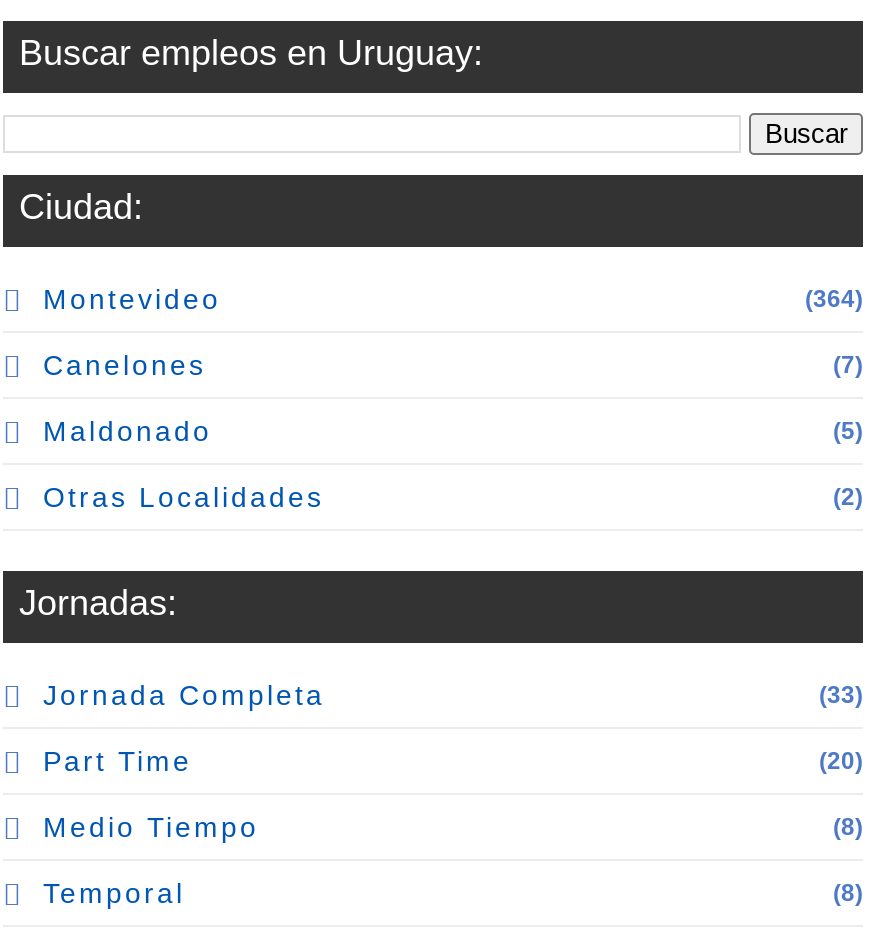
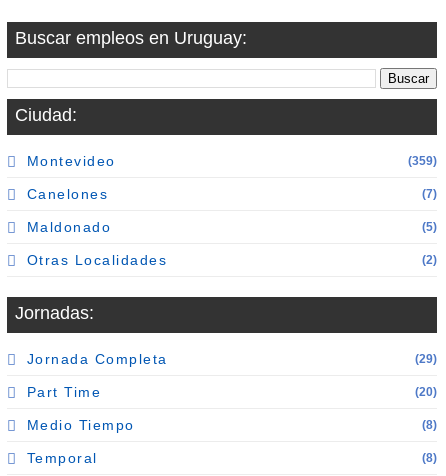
- (364)
+ (359)

- (33)
+ (29)
